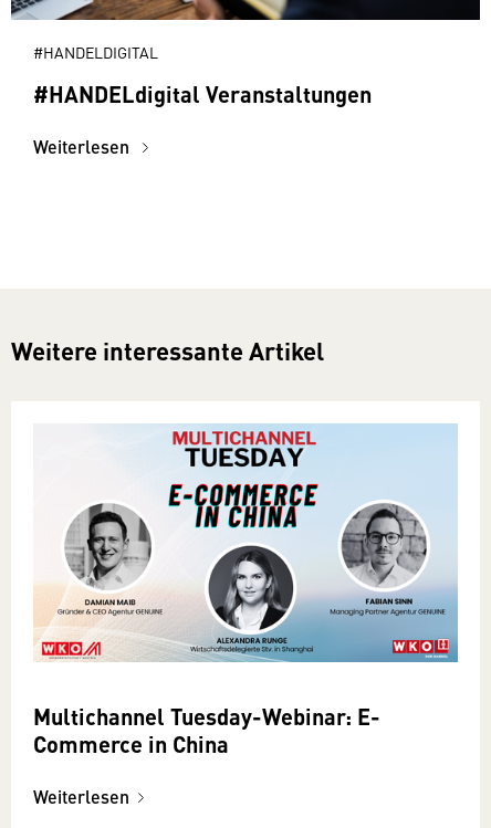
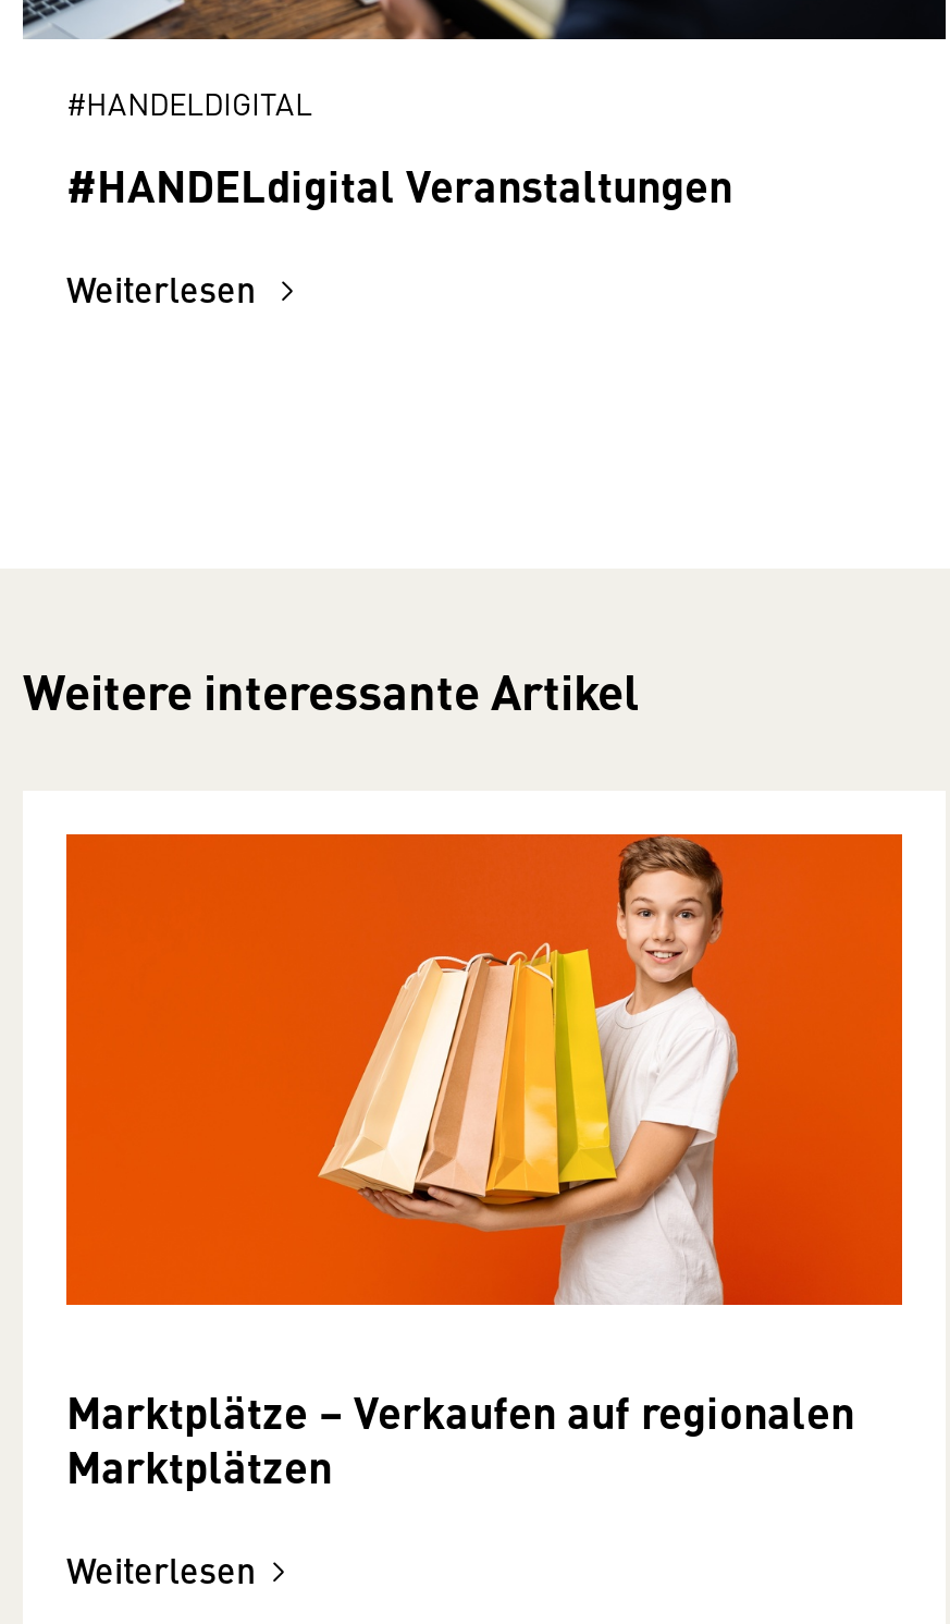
- [image]
- Multichannel Tuesday-Webinar: E-
- Commerce in China
+ [image]
+ Marktplätze – Verkaufen auf regionalen
+ Marktplätzen
